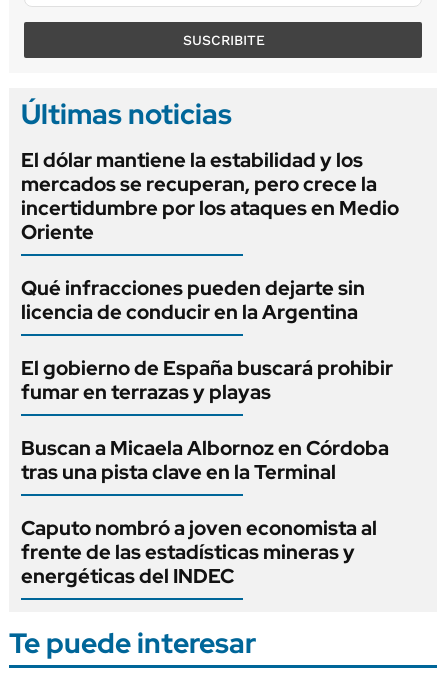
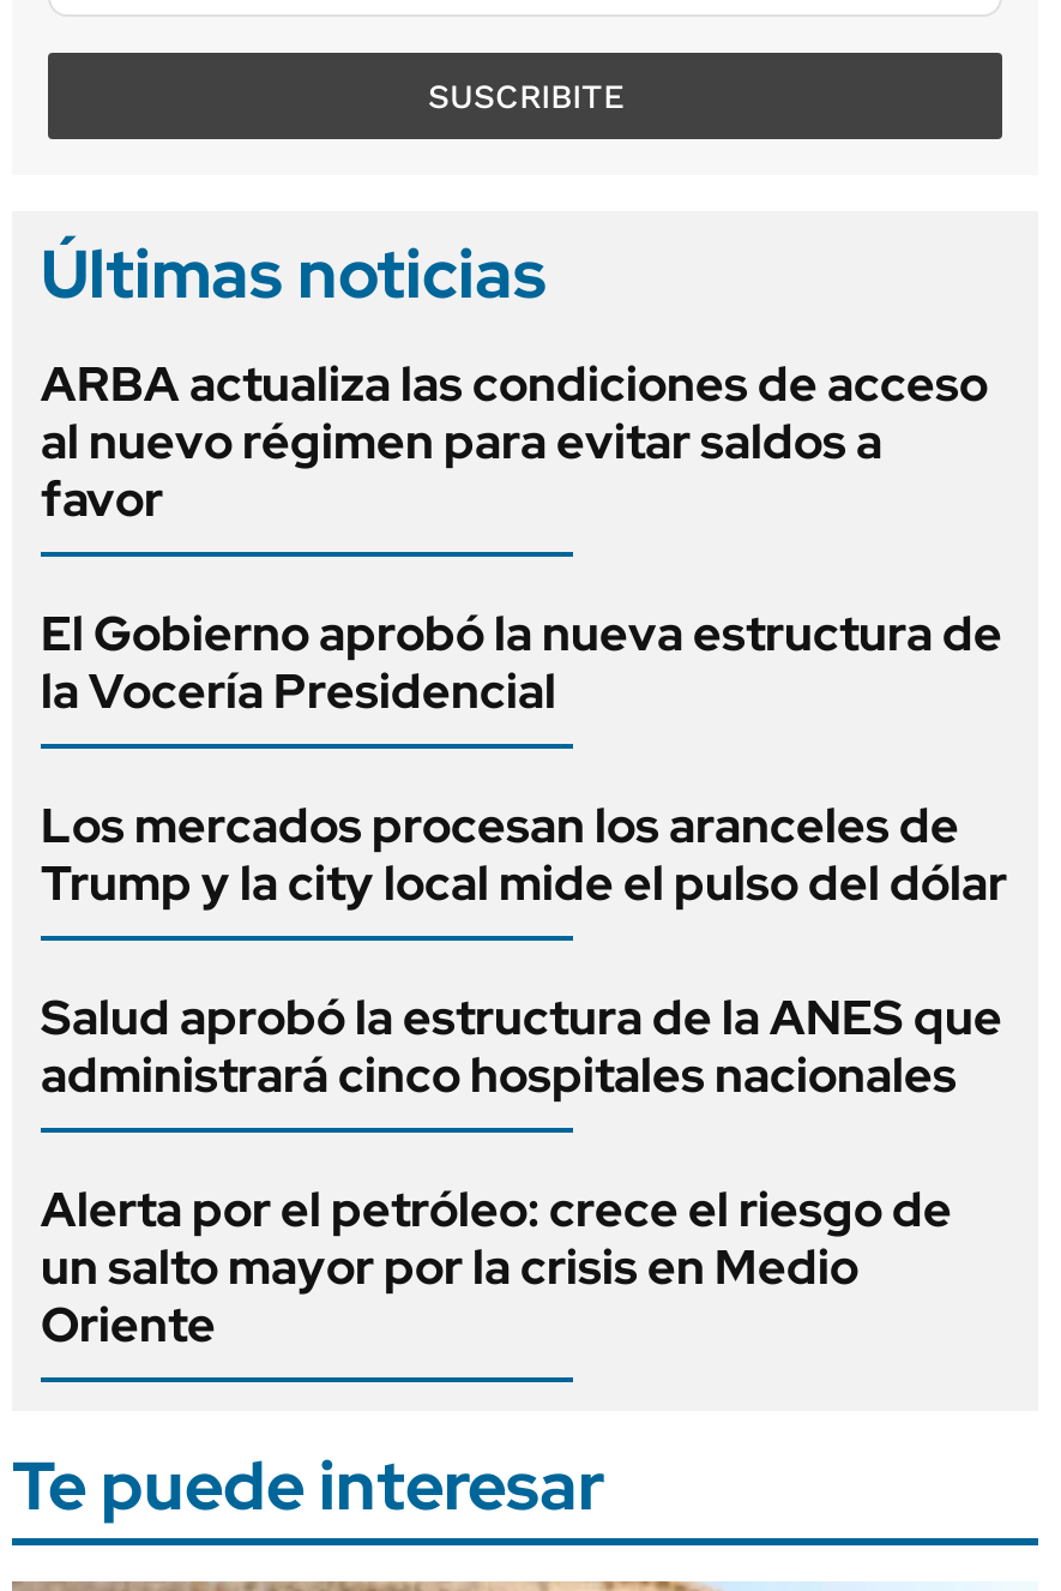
- El dólar mantiene la estabilidad y los
- mercados se recuperan, pero crece la
- incertidumbre por los ataques en Medio
+ ARBA actualiza las condiciones de acceso
+ al nuevo régimen para evitar saldos a
+ favor
+ El Gobierno aprobó la nueva estructura de
+ la Vocería Presidencial
+ Los mercados procesan los aranceles de
+ Trump y la city local mide el pulso del dólar
+ Salud aprobó la estructura de la ANES que
+ administrará cinco hospitales nacionales
+ Alerta por el petróleo: crece el riesgo de
+ un salto mayor por la crisis en Medio

moved down: Oriente

- Qué infracciones pueden dejarte sin
- licencia de conducir en la Argentina
- El gobierno de España buscará prohibir
- fumar en terrazas y playas
- Buscan a Micaela Albornoz en Córdoba
- tras una pista clave en la Terminal
- Caputo nombró a joven economista al
- frente de las estadísticas mineras y
- energéticas del INDEC
